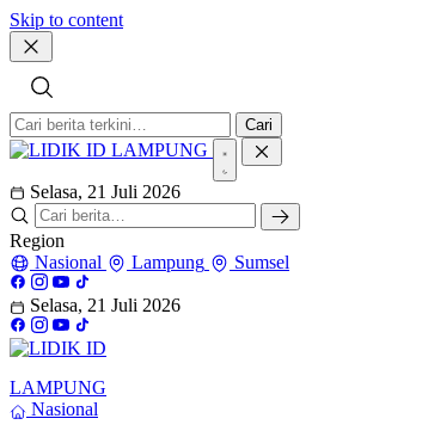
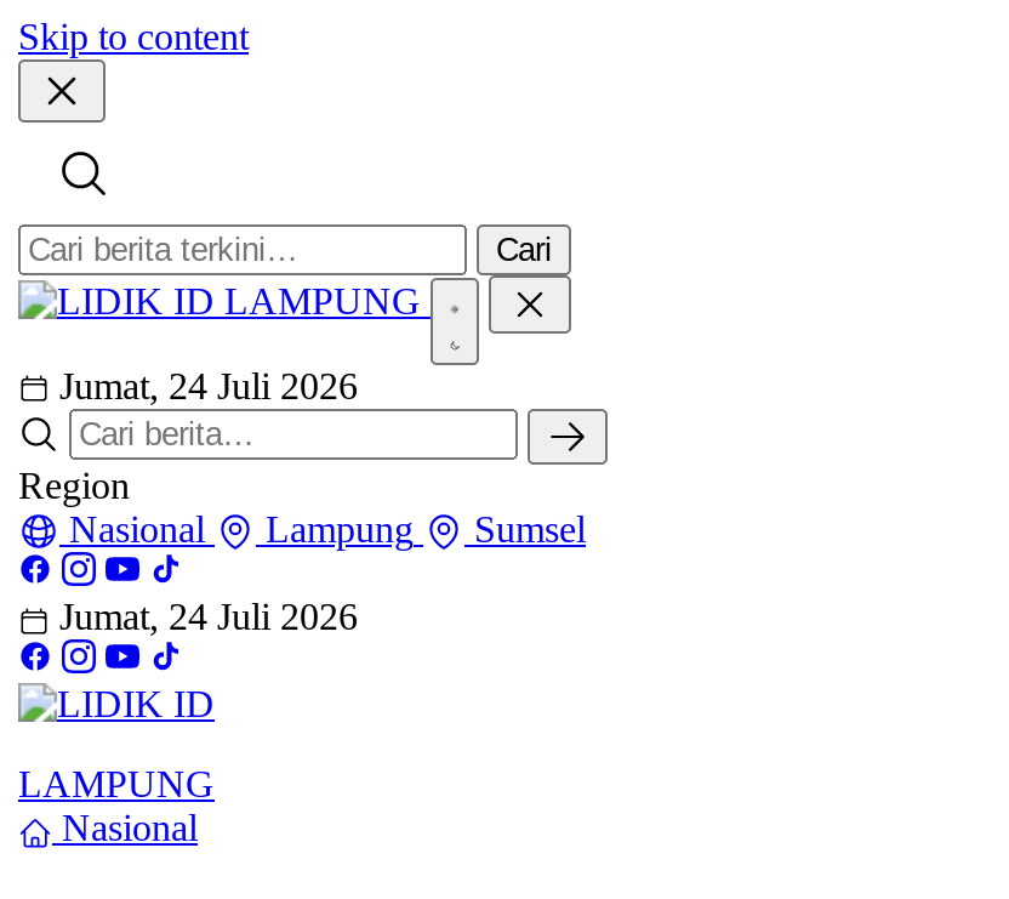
- Selasa, 21 Juli 2026
+ Jumat, 24 Juli 2026

- Selasa, 21 Juli 2026
+ Jumat, 24 Juli 2026
